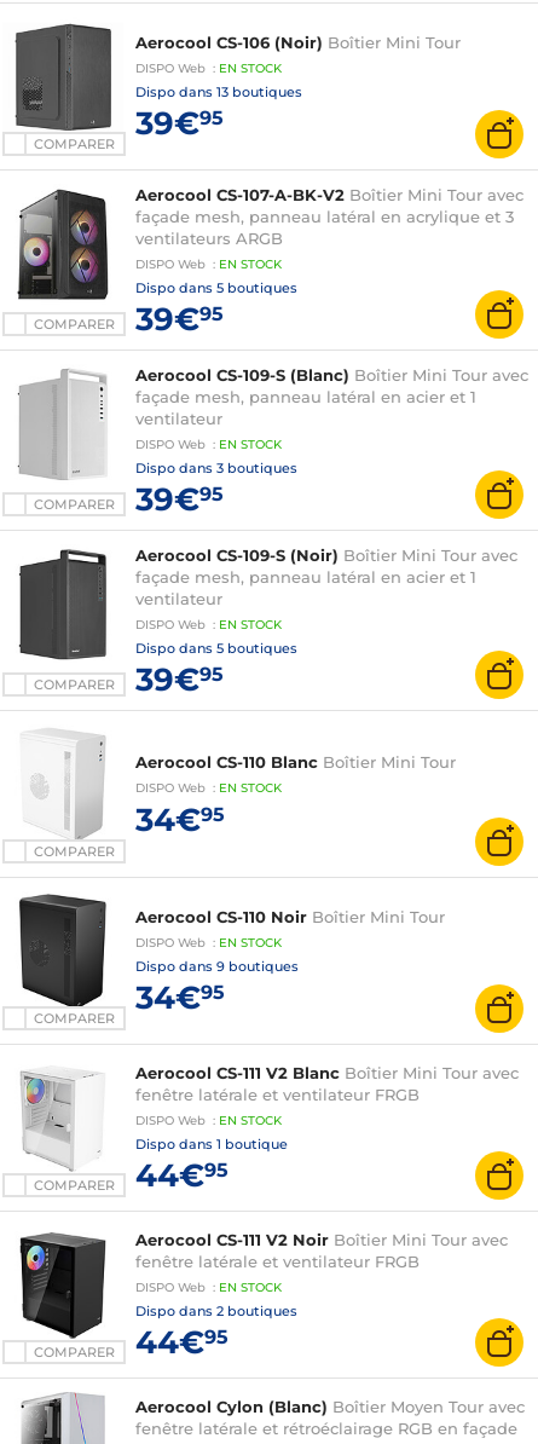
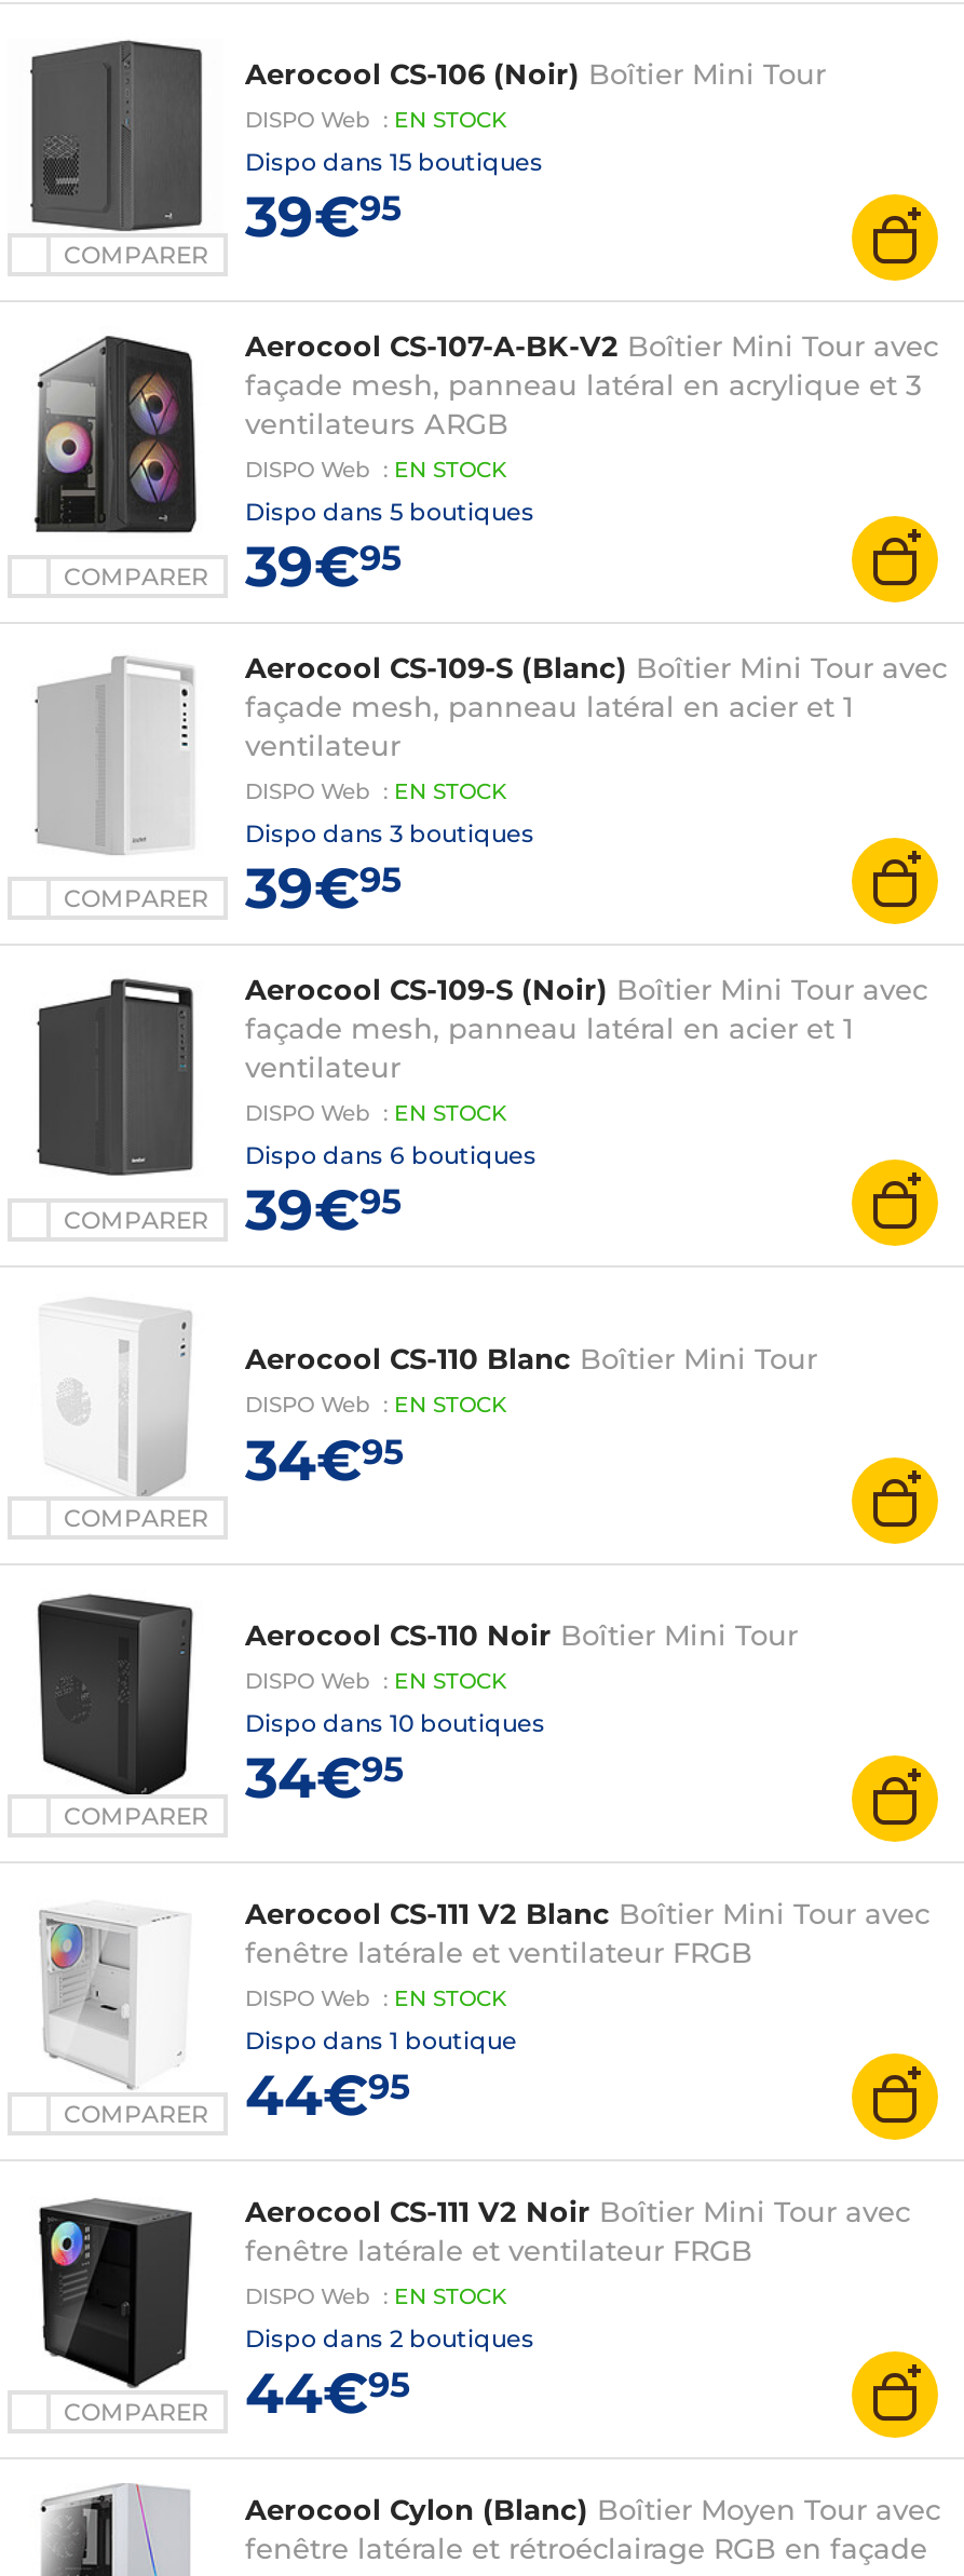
- Dispo dans 13 boutiques
+ Dispo dans 15 boutiques

- Dispo dans 5 boutiques
+ Dispo dans 6 boutiques

- Dispo dans 9 boutiques
+ Dispo dans 10 boutiques
